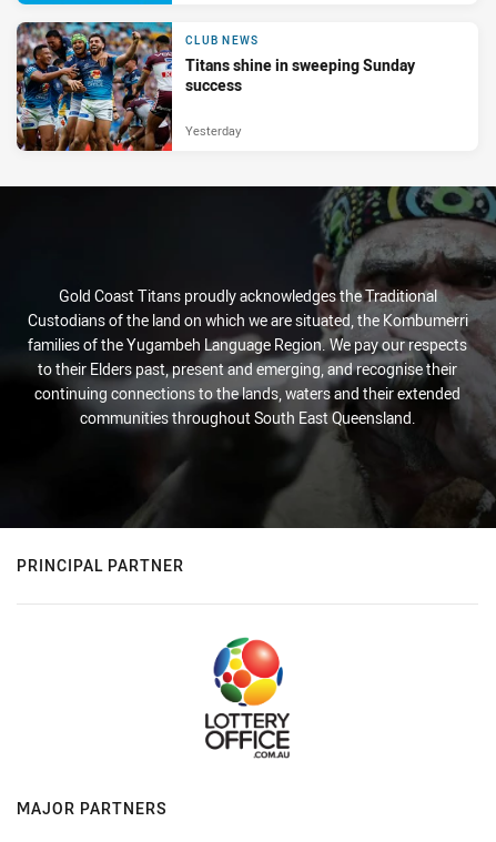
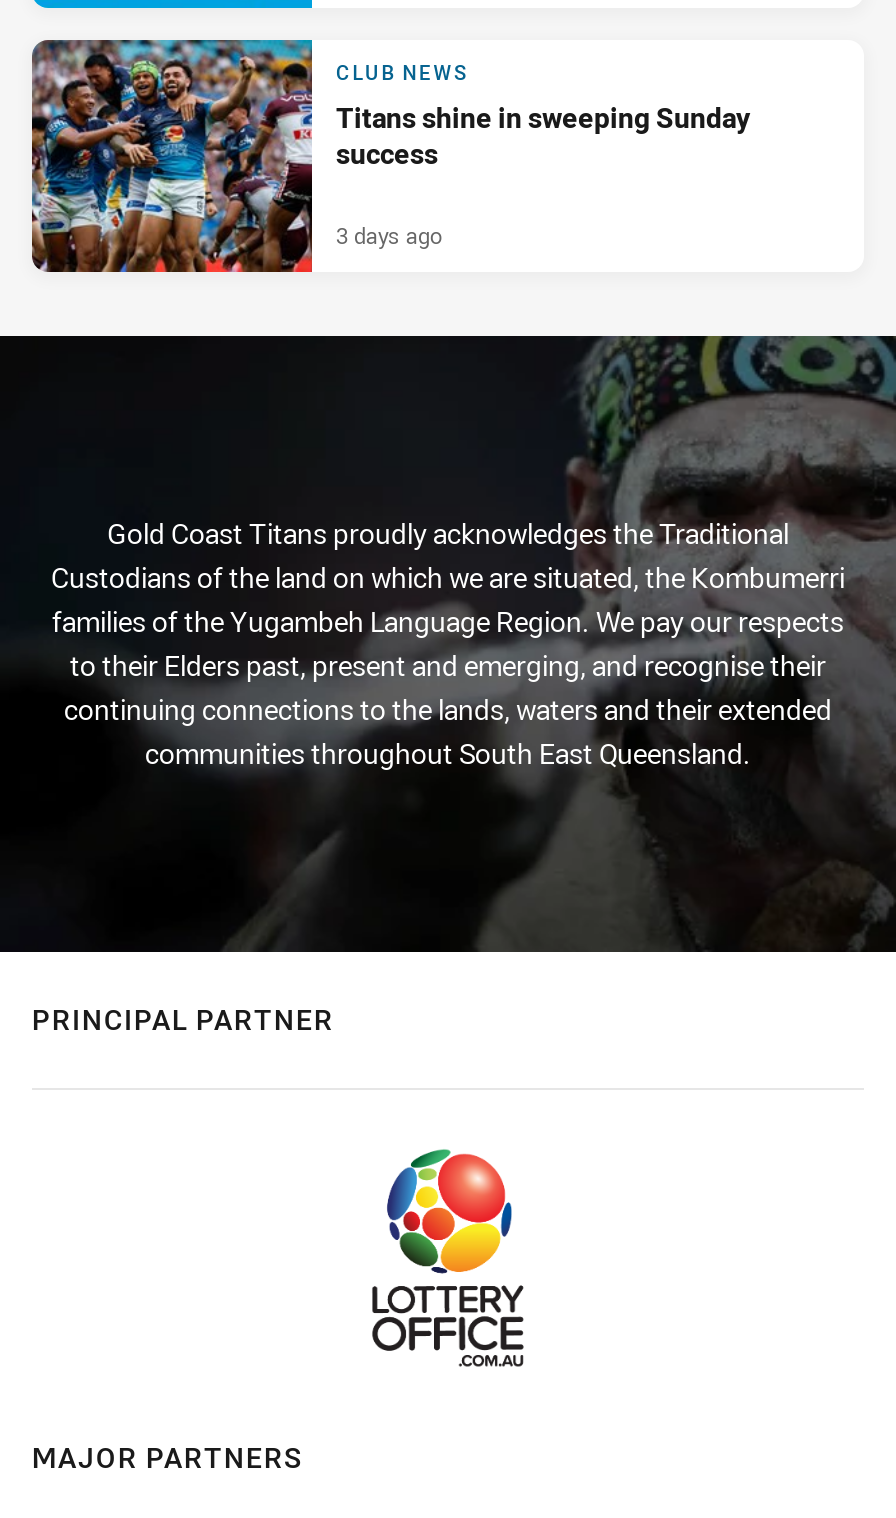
- Yesterday
+ 3 days ago
